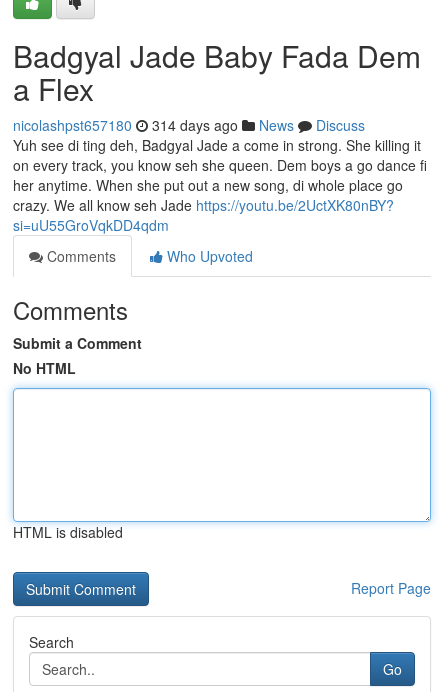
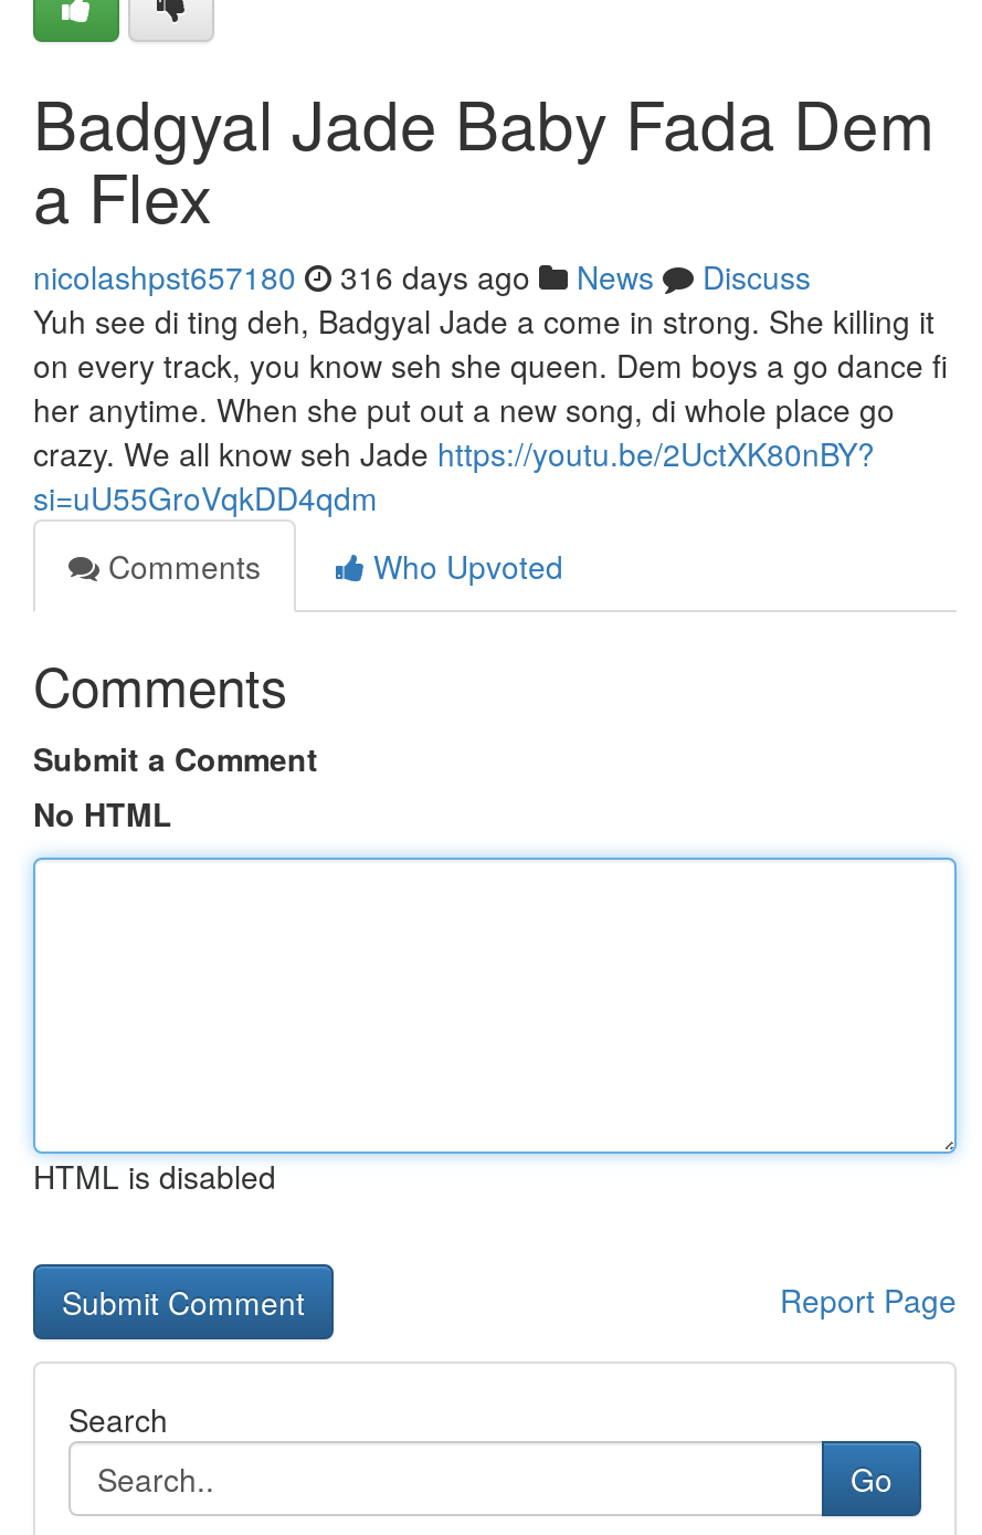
- nicolashpst657180 314 days ago News Discuss
+ nicolashpst657180 316 days ago News Discuss
